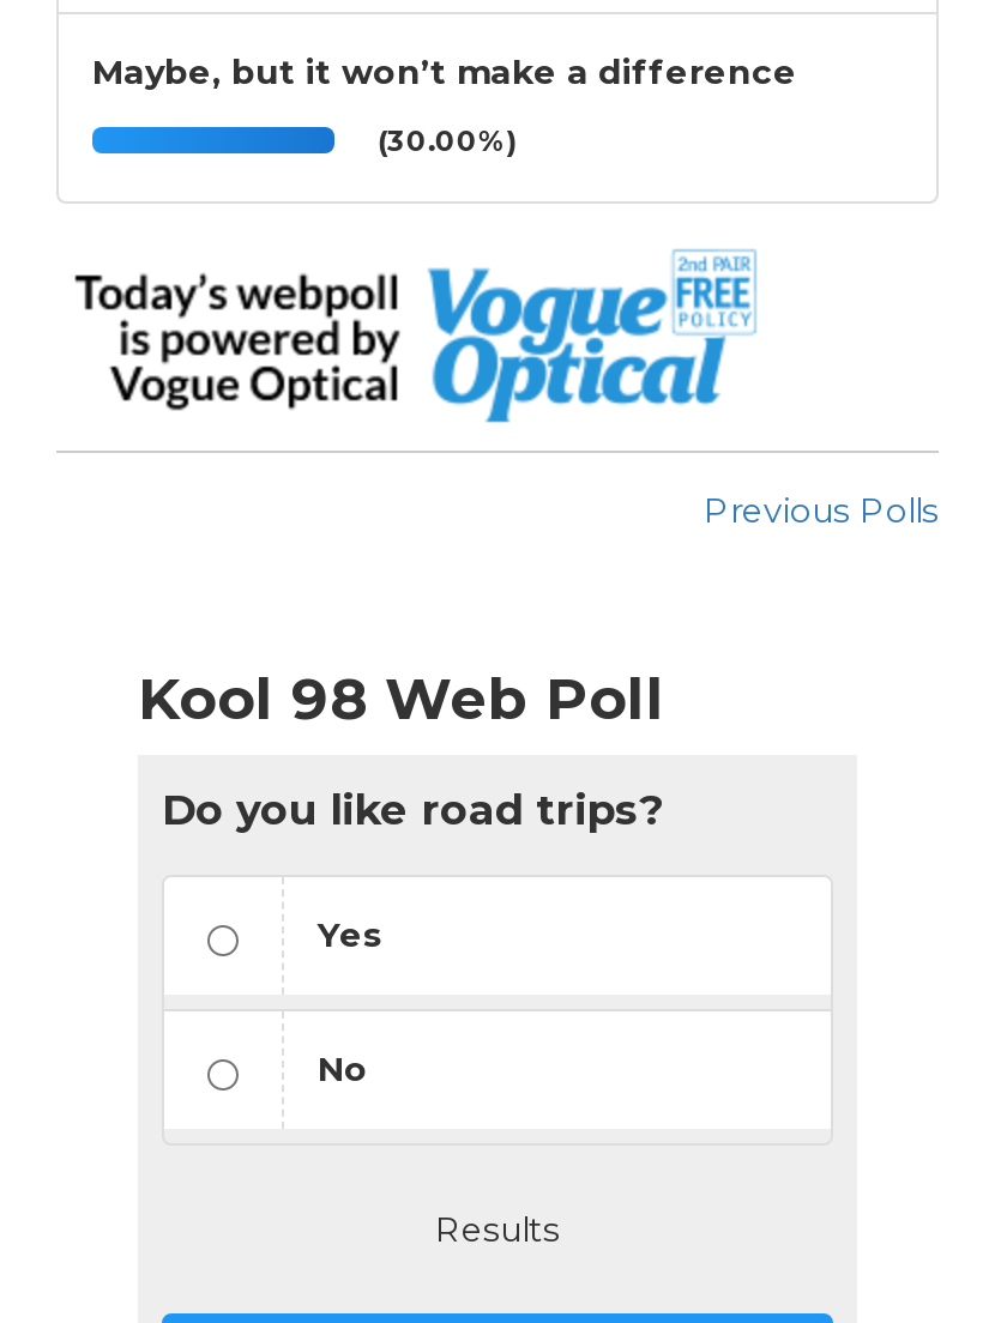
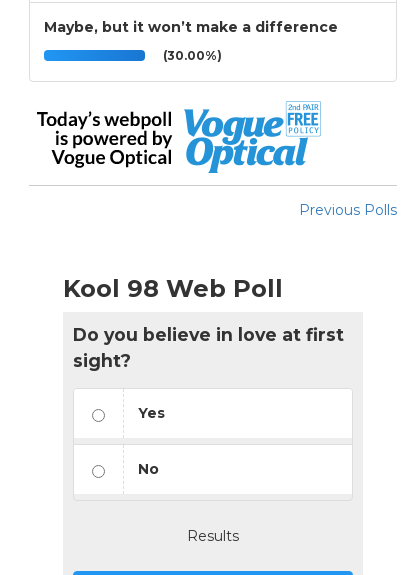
- Do you like road trips?
+ Do you believe in love at first
+ sight?
